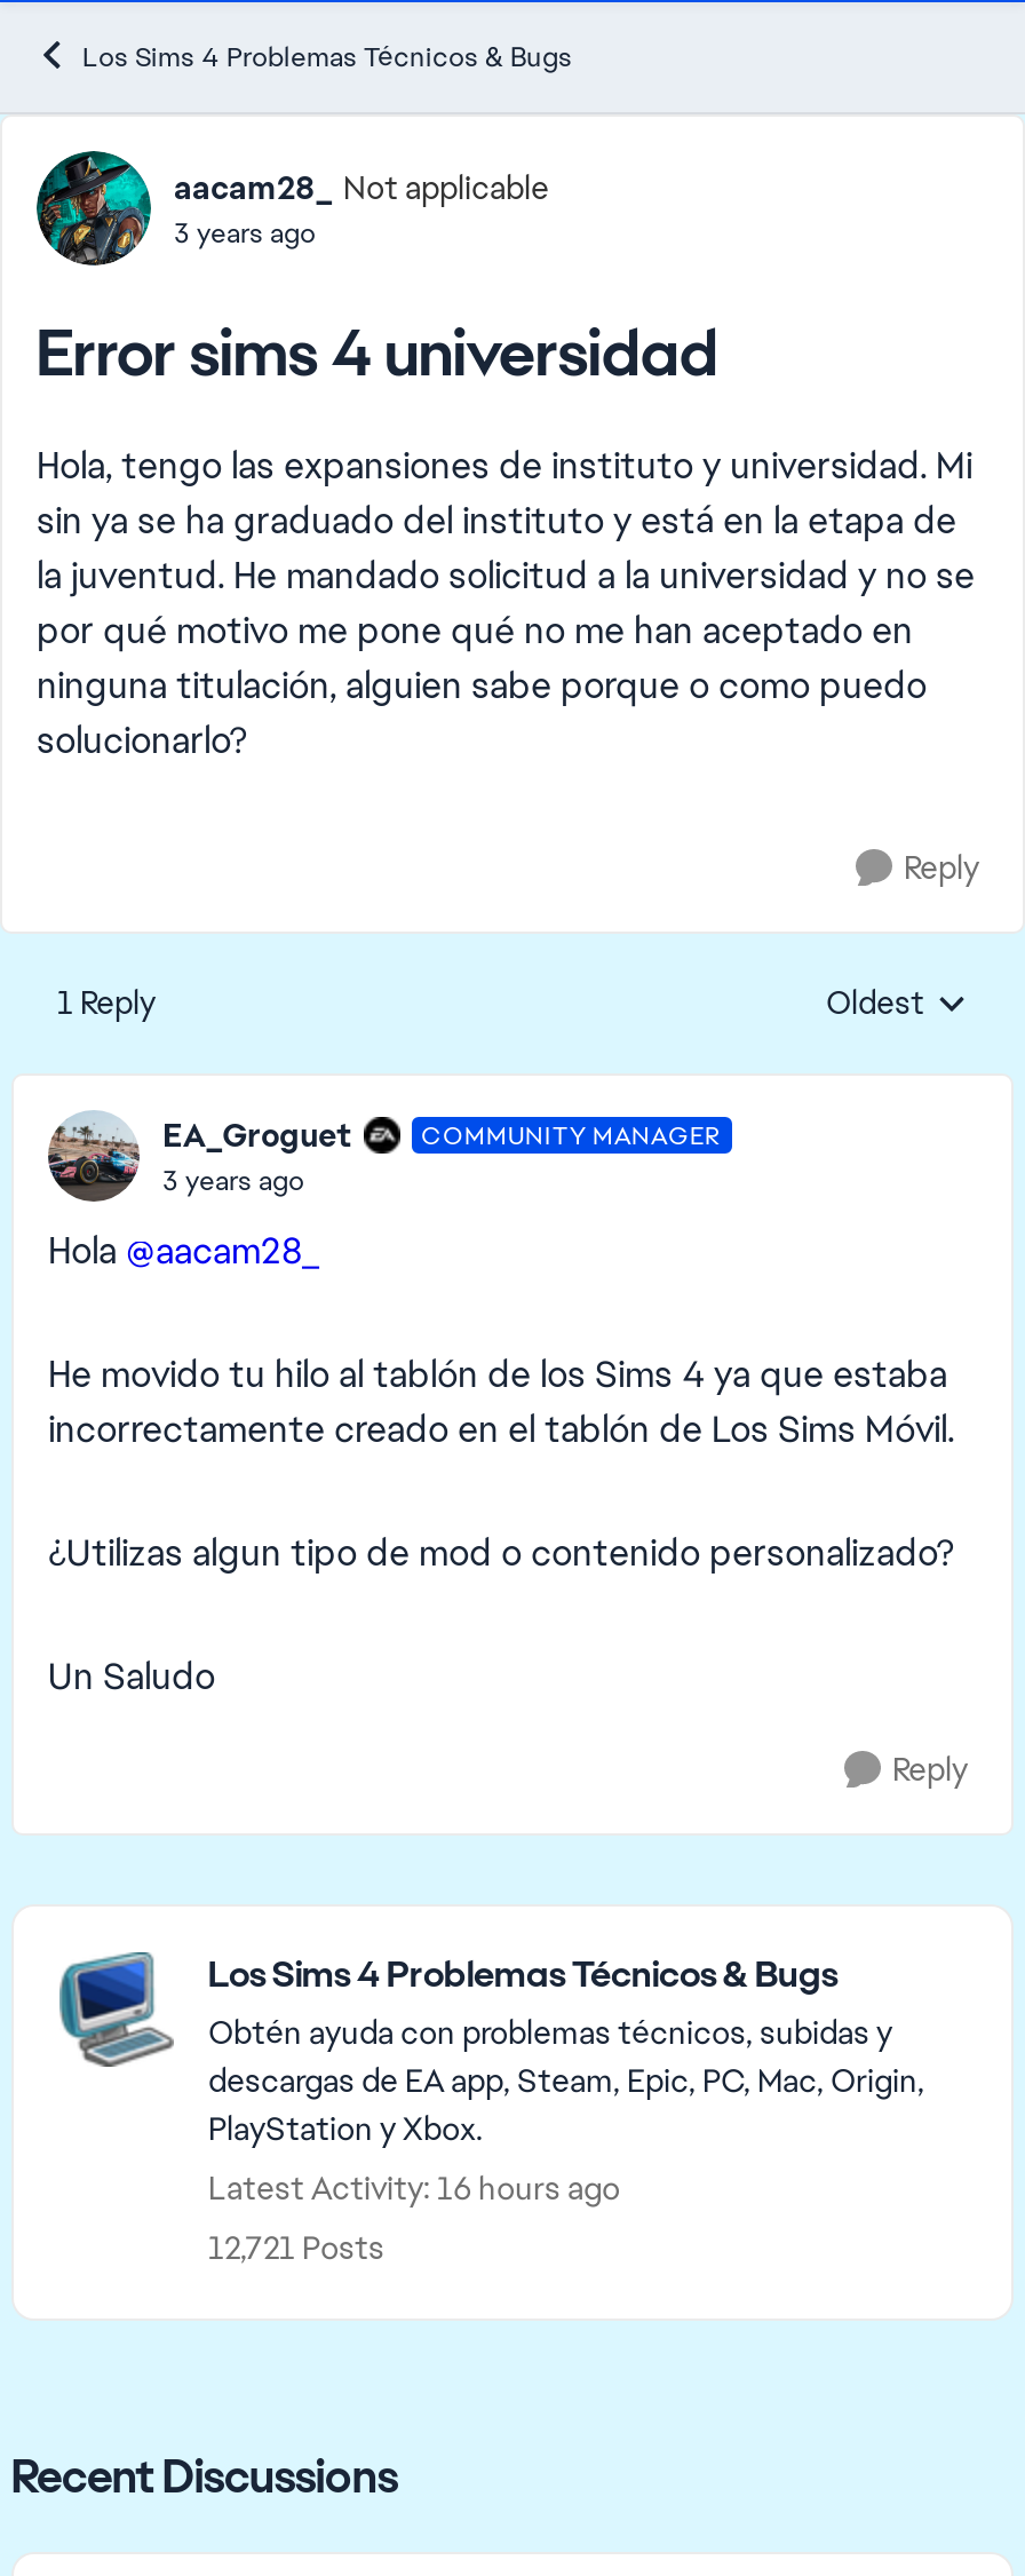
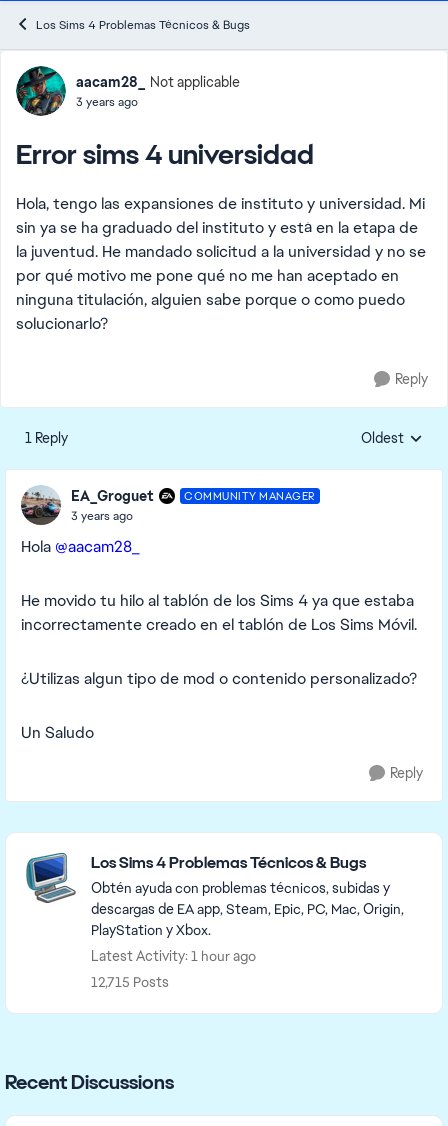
- Latest Activity: 16 hours ago
+ Latest Activity: 1 hour ago

- 12,721 Posts
+ 12,715 Posts
